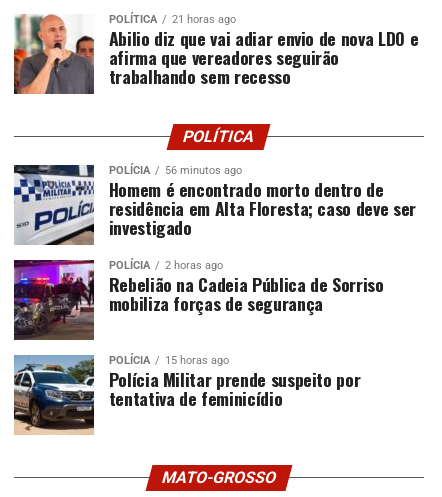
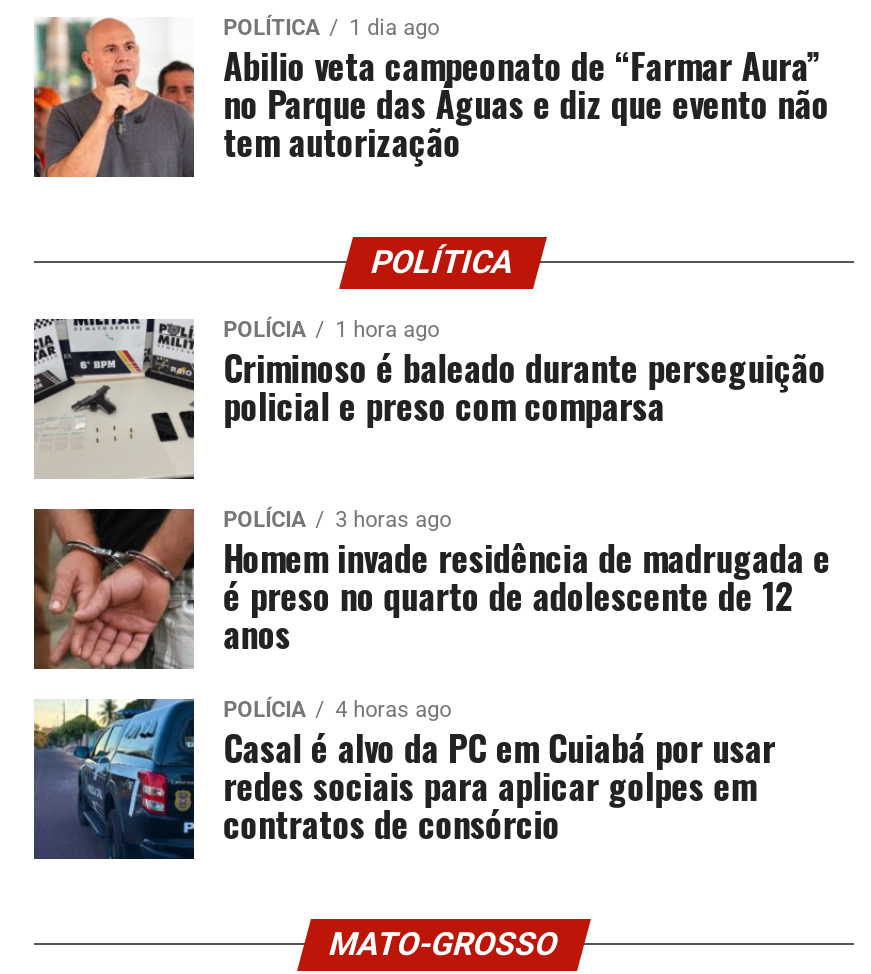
- 21 horas ago
- Abilio diz que vai adiar envio de nova LDO e
- afirma que vereadores seguirão
- trabalhando sem recesso
+ 1 dia ago
+ Abilio veta campeonato de “Farmar Aura”
+ no Parque das Águas e diz que evento não
+ tem autorização

- [image]
- 56 minutos ago
- Homem é encontrado morto dentro de
- residência em Alta Floresta; caso deve ser
- investigado
+ [image]
+ 1 hora ago
+ Criminoso é baleado durante perseguição
+ policial e preso com comparsa

- [image]
- 2 horas ago
- Rebelião na Cadeia Pública de Sorriso
- mobiliza forças de segurança
+ [image]
+ 3 horas ago
+ Homem invade residência de madrugada e
+ é preso no quarto de adolescente de 12
+ anos

- [image]
- 15 horas ago
- Polícia Militar prende suspeito por
- tentativa de feminicídio
+ [image]
+ 4 horas ago
+ Casal é alvo da PC em Cuiabá por usar
+ redes sociais para aplicar golpes em
+ contratos de consórcio
